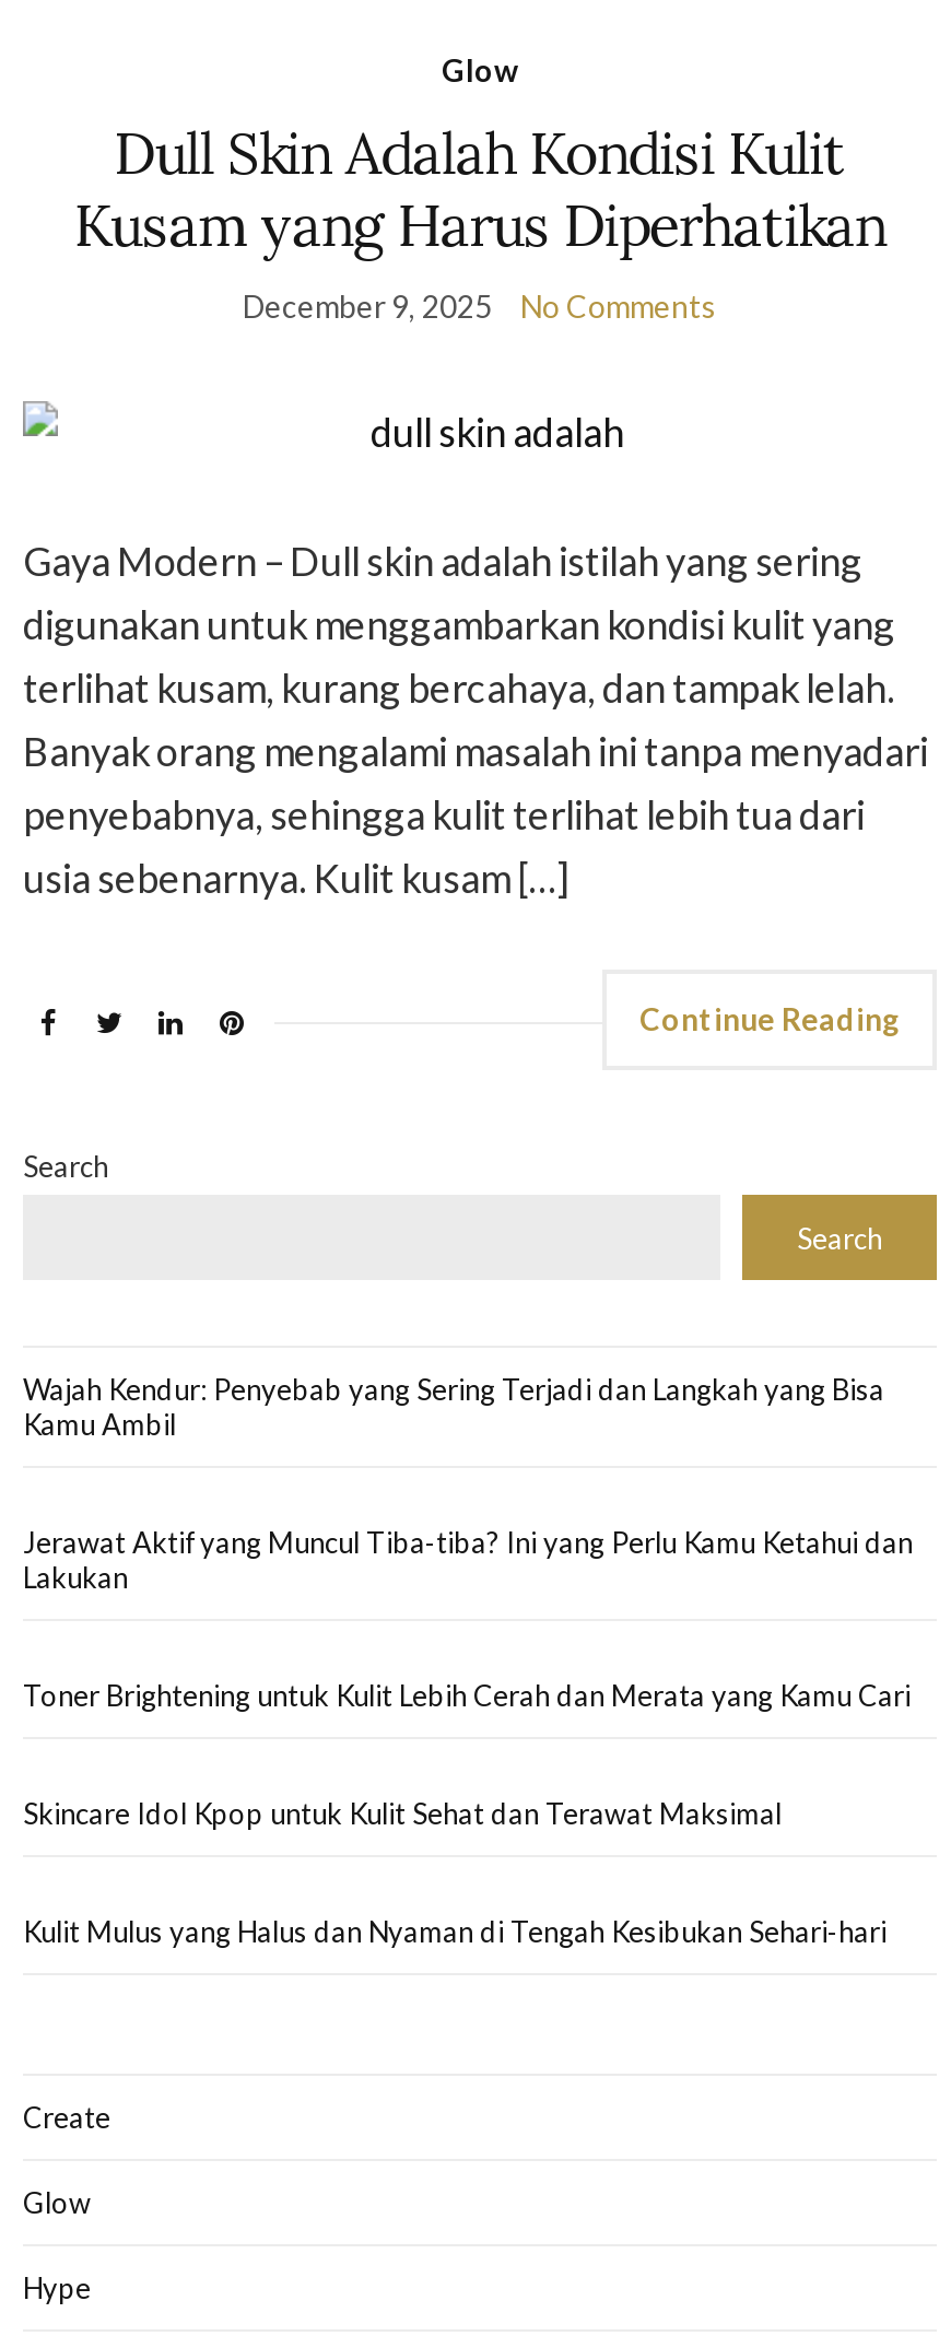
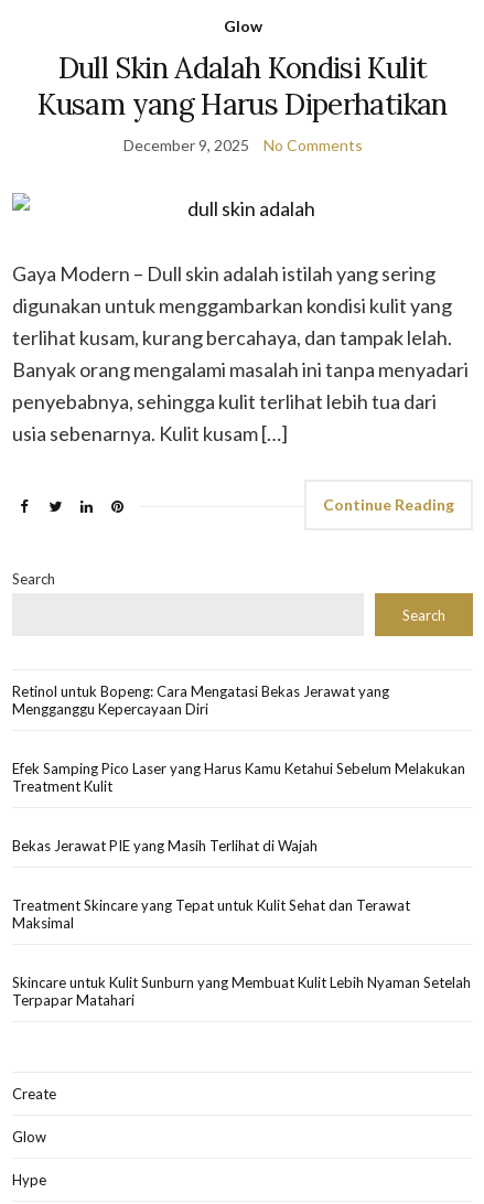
- Wajah Kendur: Penyebab yang Sering Terjadi dan Langkah yang Bisa
- Kamu Ambil
+ Retinol untuk Bopeng: Cara Mengatasi Bekas Jerawat yang
+ Mengganggu Kepercayaan Diri

- Jerawat Aktif yang Muncul Tiba-tiba? Ini yang Perlu Kamu Ketahui dan
- Lakukan
+ Efek Samping Pico Laser yang Harus Kamu Ketahui Sebelum Melakukan
+ Treatment Kulit

- Toner Brightening untuk Kulit Lebih Cerah dan Merata yang Kamu Cari
+ Bekas Jerawat PIE yang Masih Terlihat di Wajah

- Skincare Idol Kpop untuk Kulit Sehat dan Terawat Maksimal
+ Treatment Skincare yang Tepat untuk Kulit Sehat dan Terawat
+ Maksimal

- Kulit Mulus yang Halus dan Nyaman di Tengah Kesibukan Sehari-hari
+ Skincare untuk Kulit Sunburn yang Membuat Kulit Lebih Nyaman Setelah
+ Terpapar Matahari
